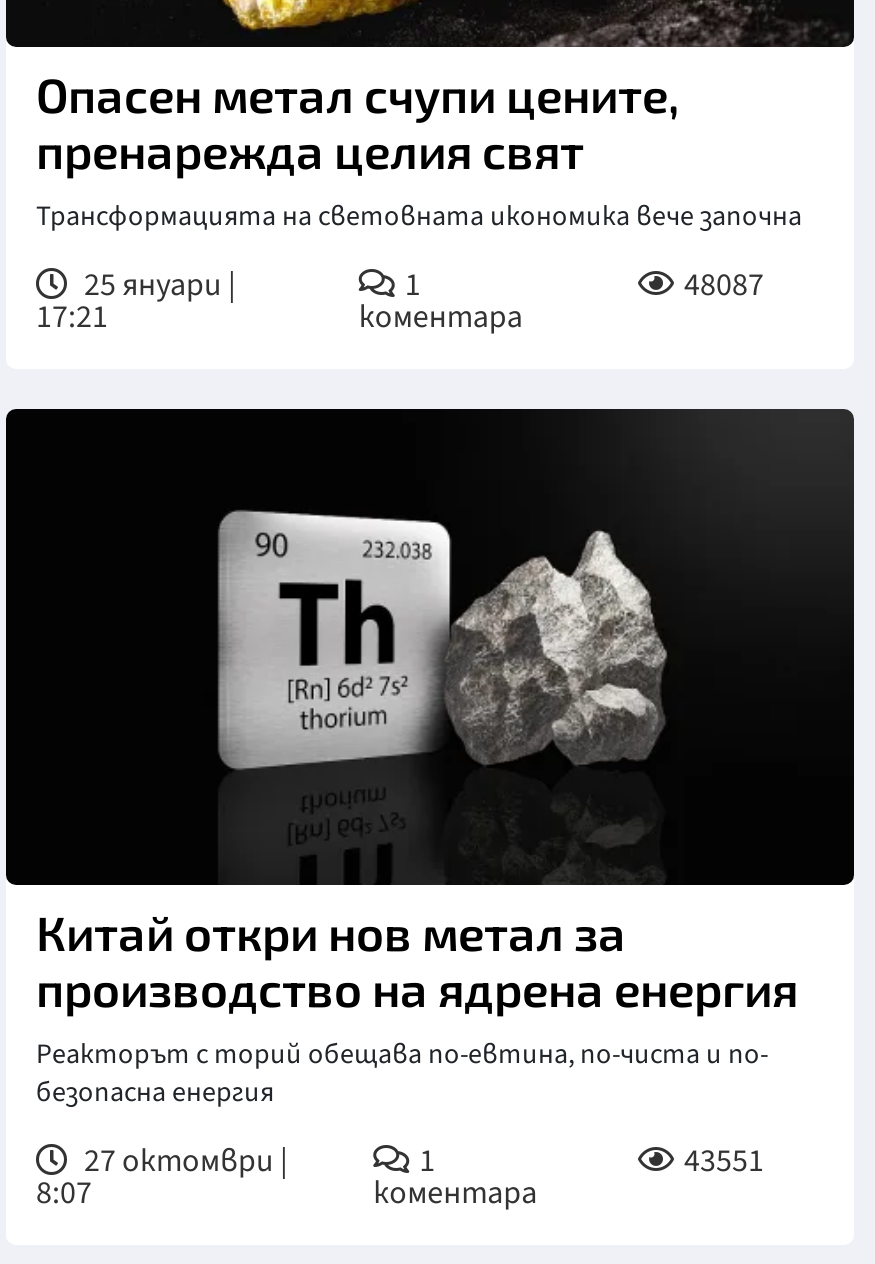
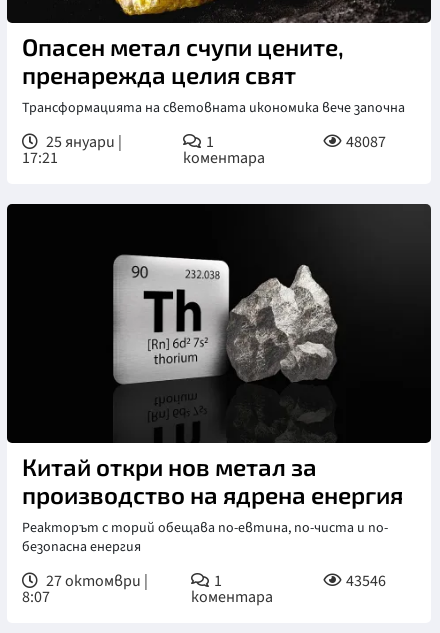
- 43551
+ 43546
